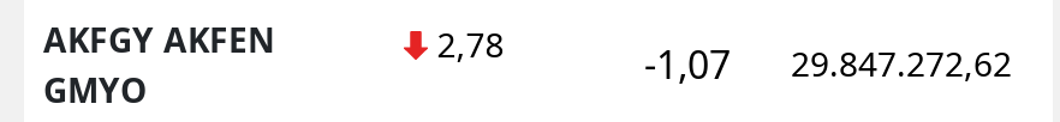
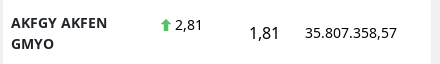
- 2,78
+ 2,81

- -1,07
+ 1,81

- 29.847.272,62
+ 35.807.358,57
